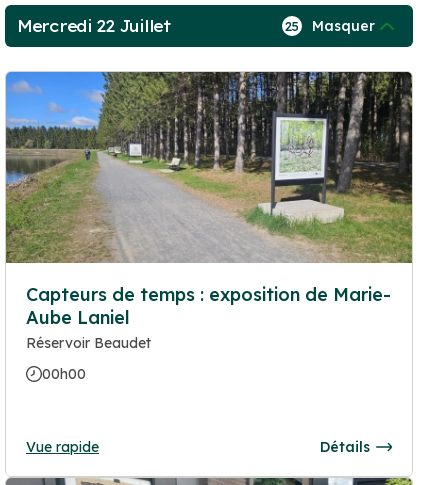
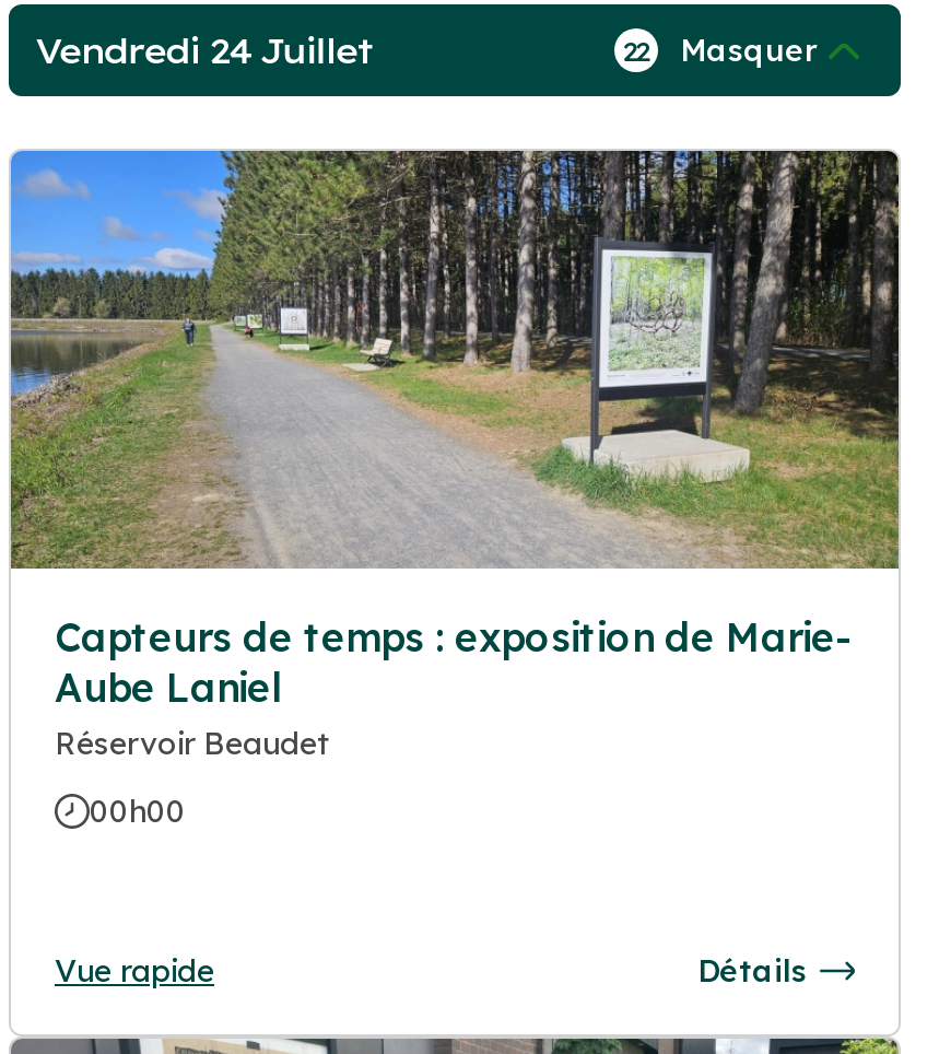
- Mercredi 22 Juillet
+ Vendredi 24 Juillet

- 25 Masquer
+ 22 Masquer
